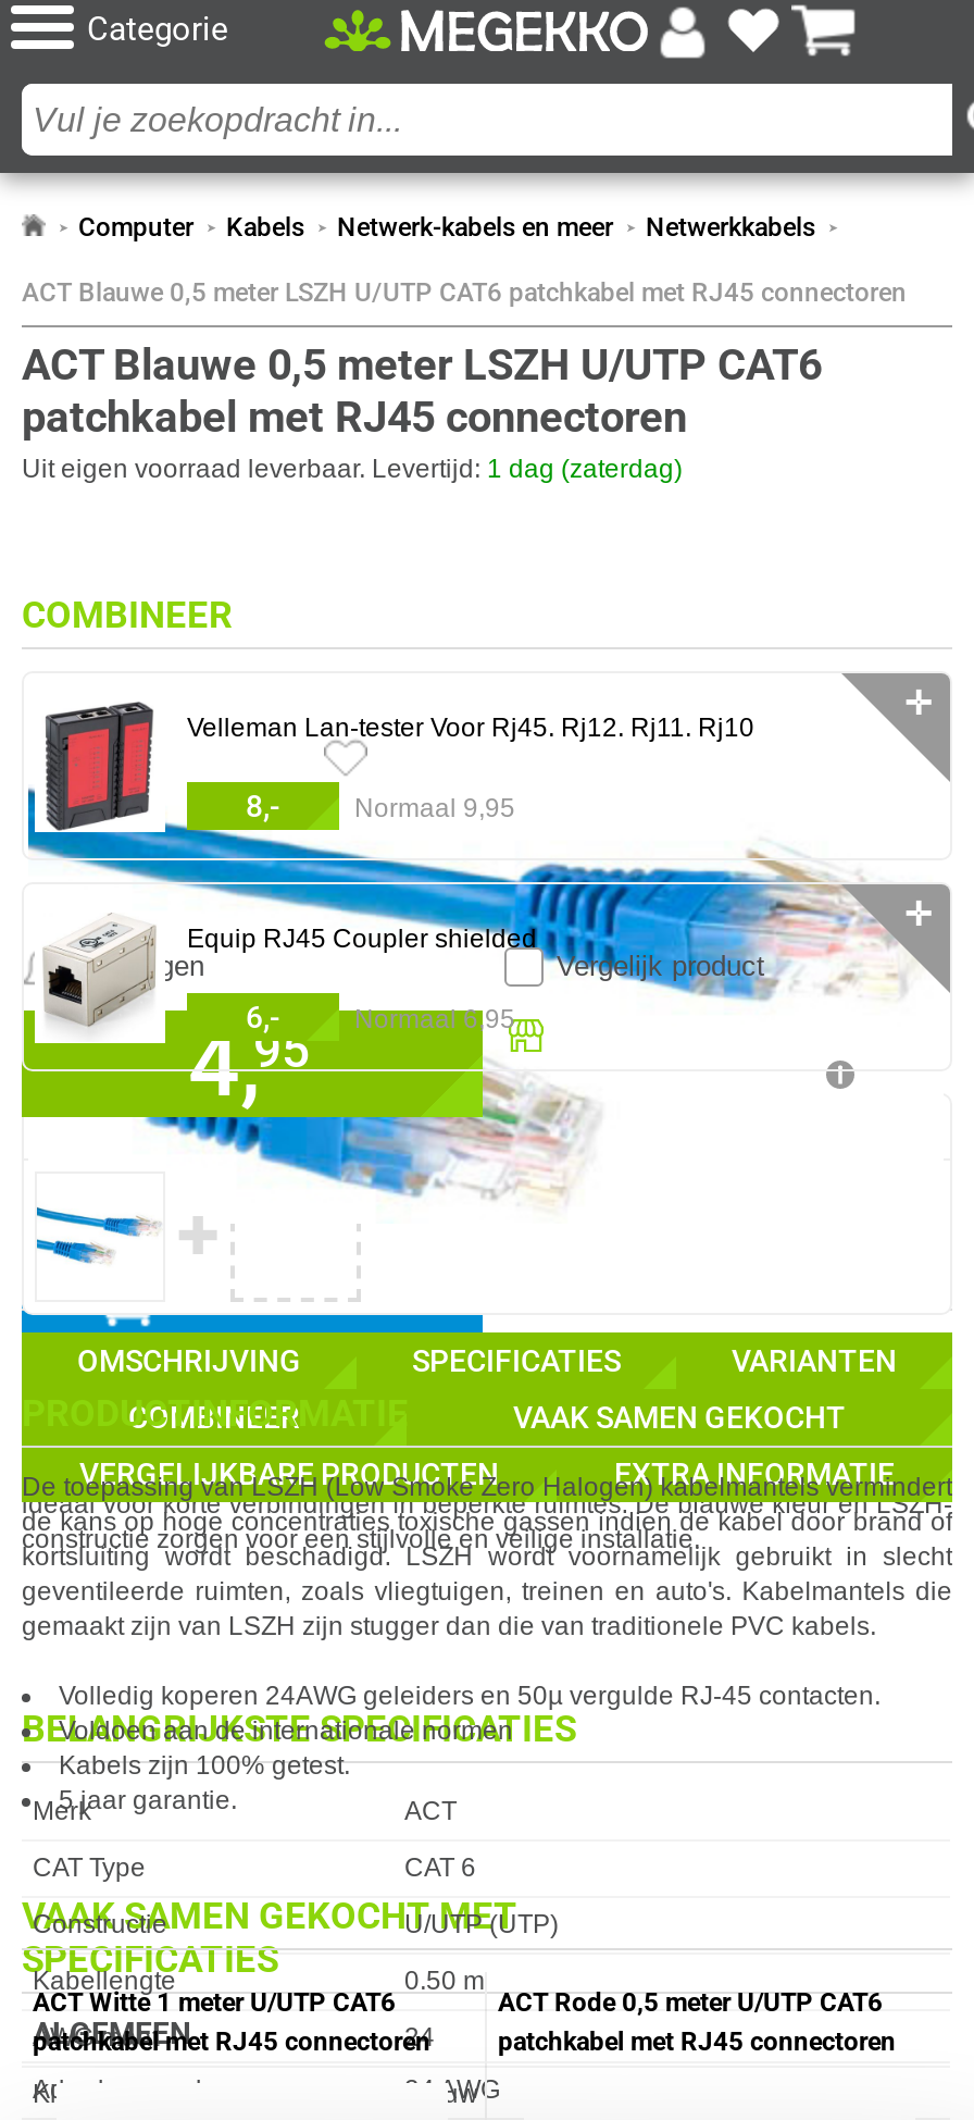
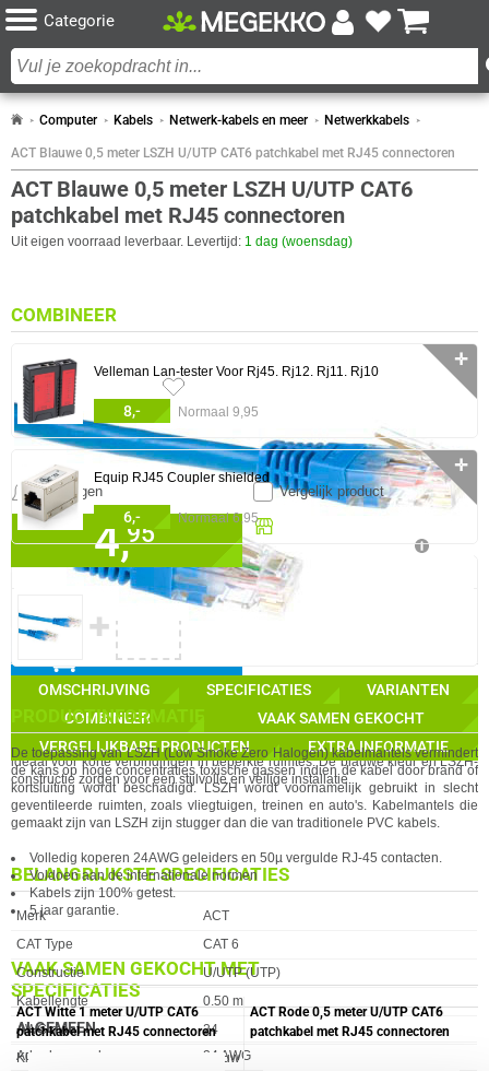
- Uit eigen voorraad leverbaar. Levertijd: 1 dag (zaterdag)
+ Uit eigen voorraad leverbaar. Levertijd: 1 dag (woensdag)
